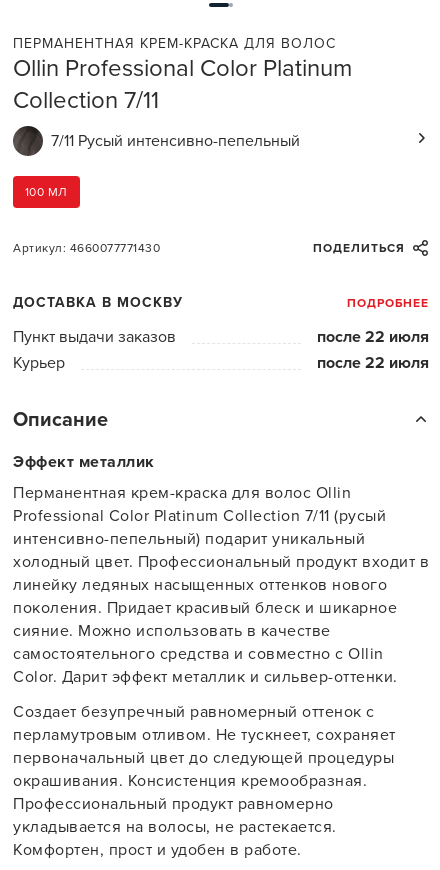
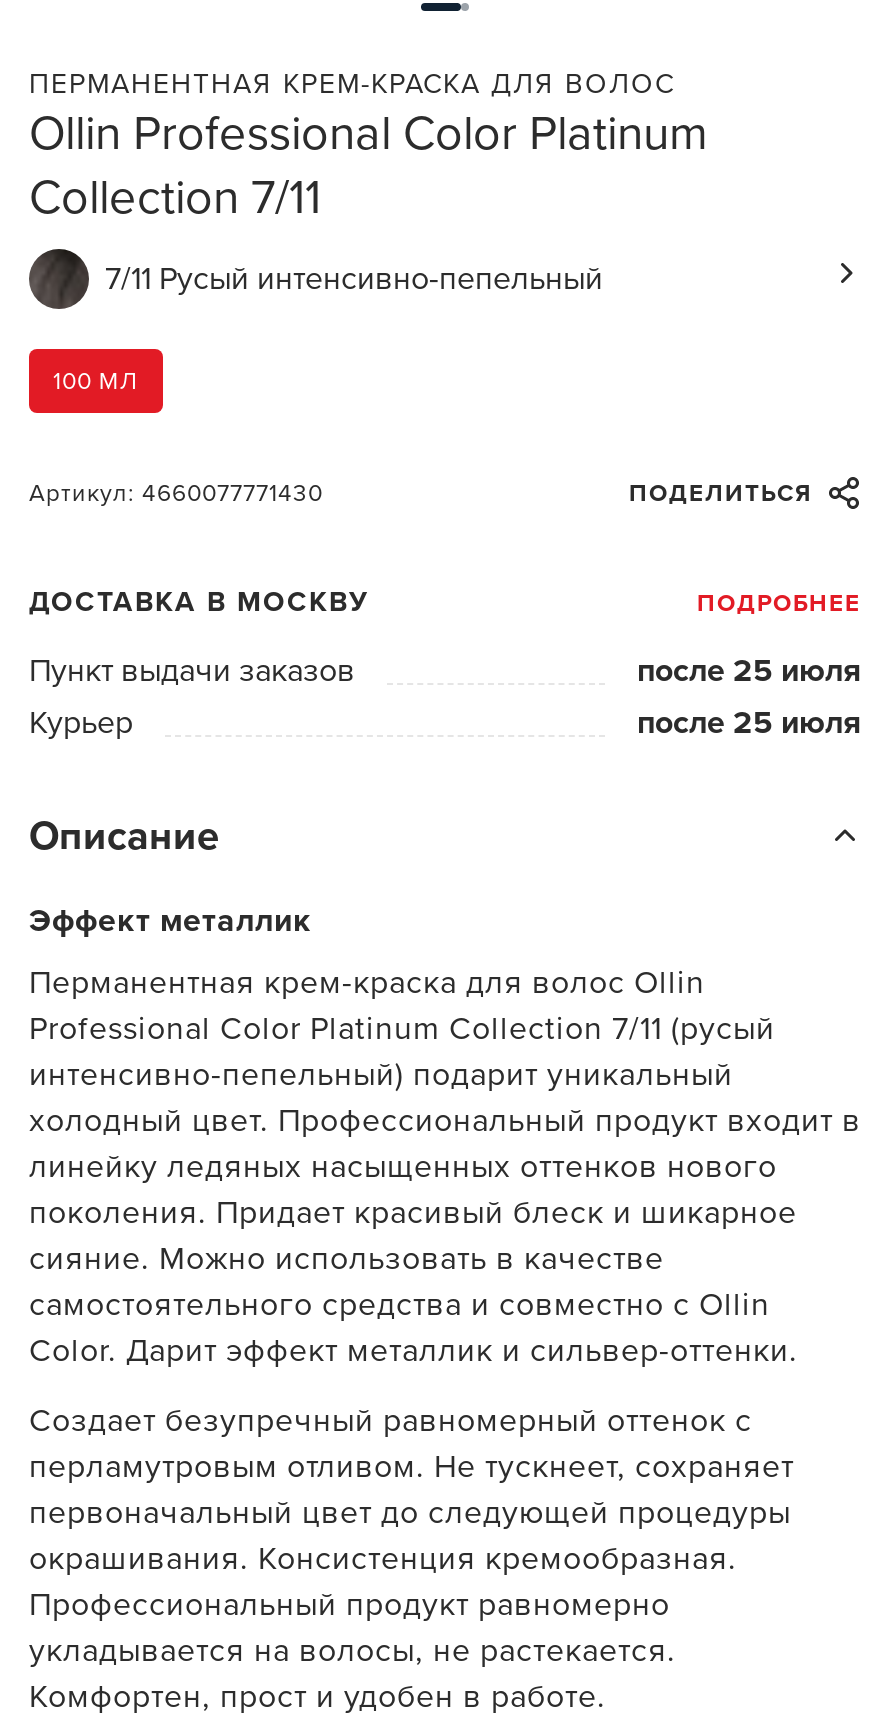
- после 22 июля
+ после 25 июля

- после 22 июля
+ после 25 июля
